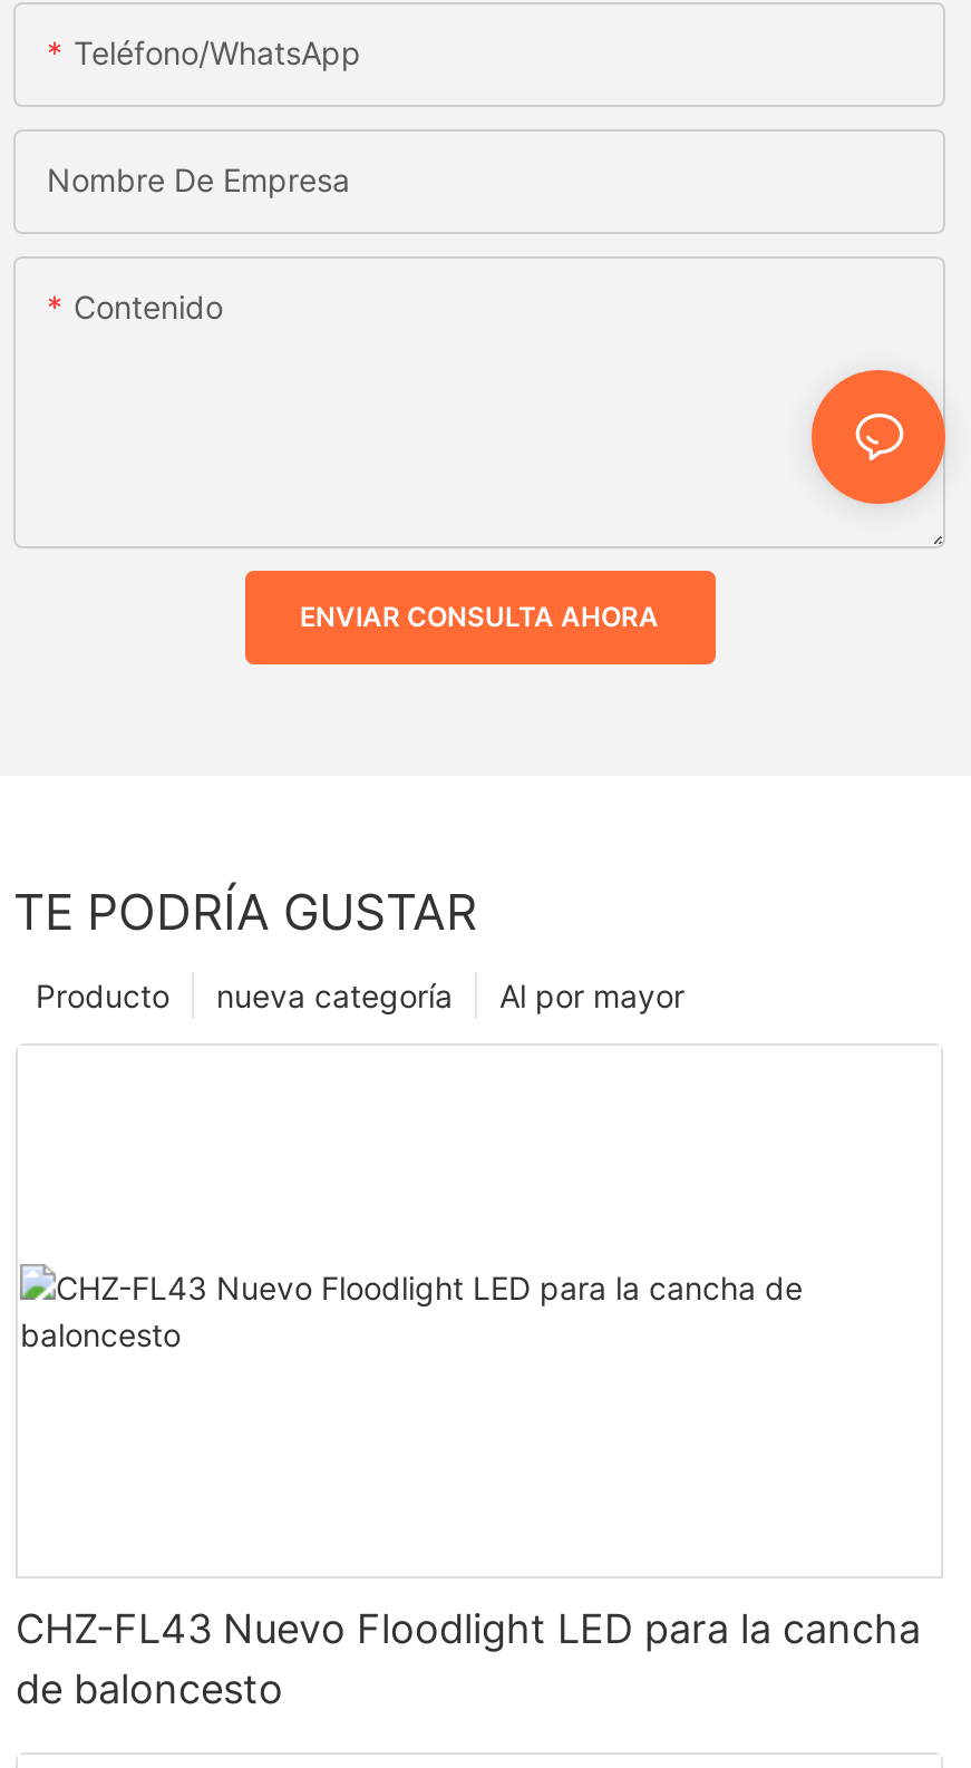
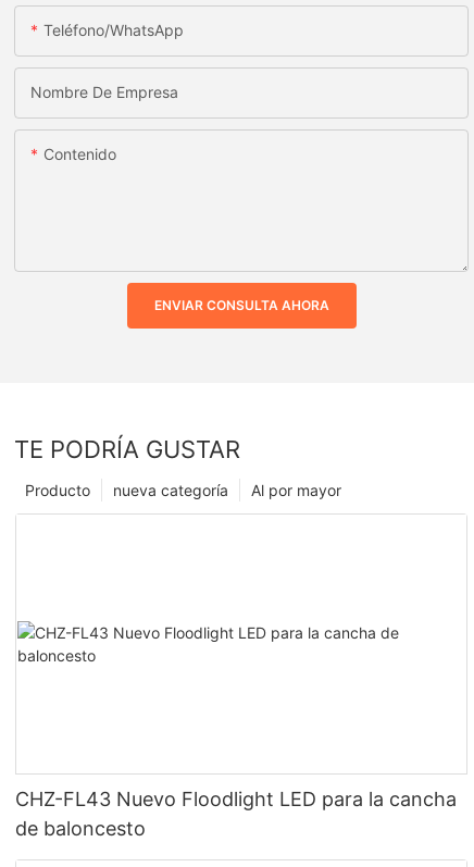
- [image]
